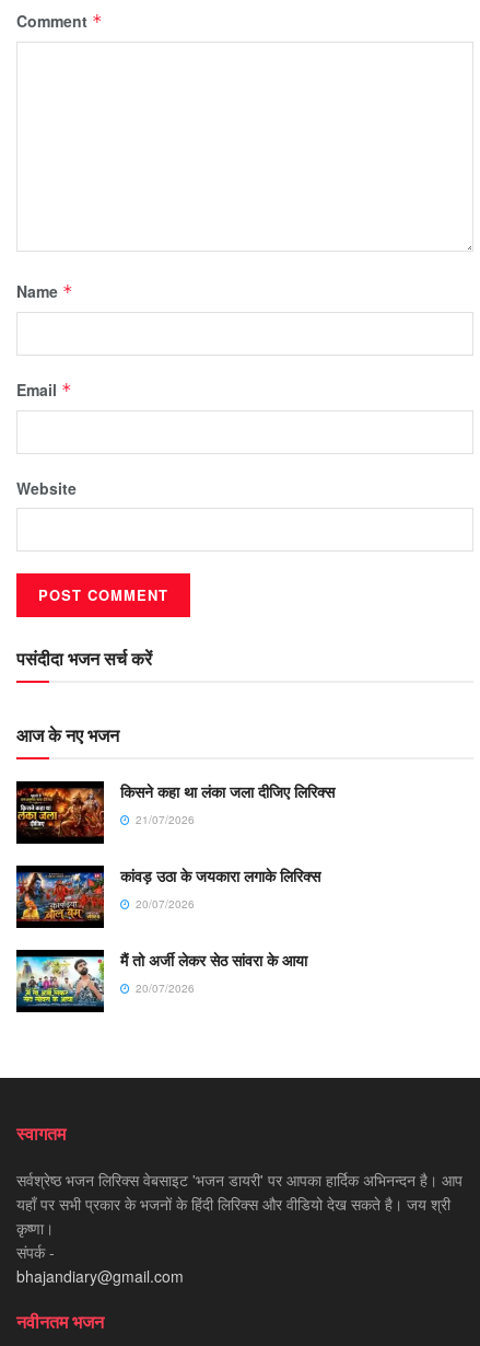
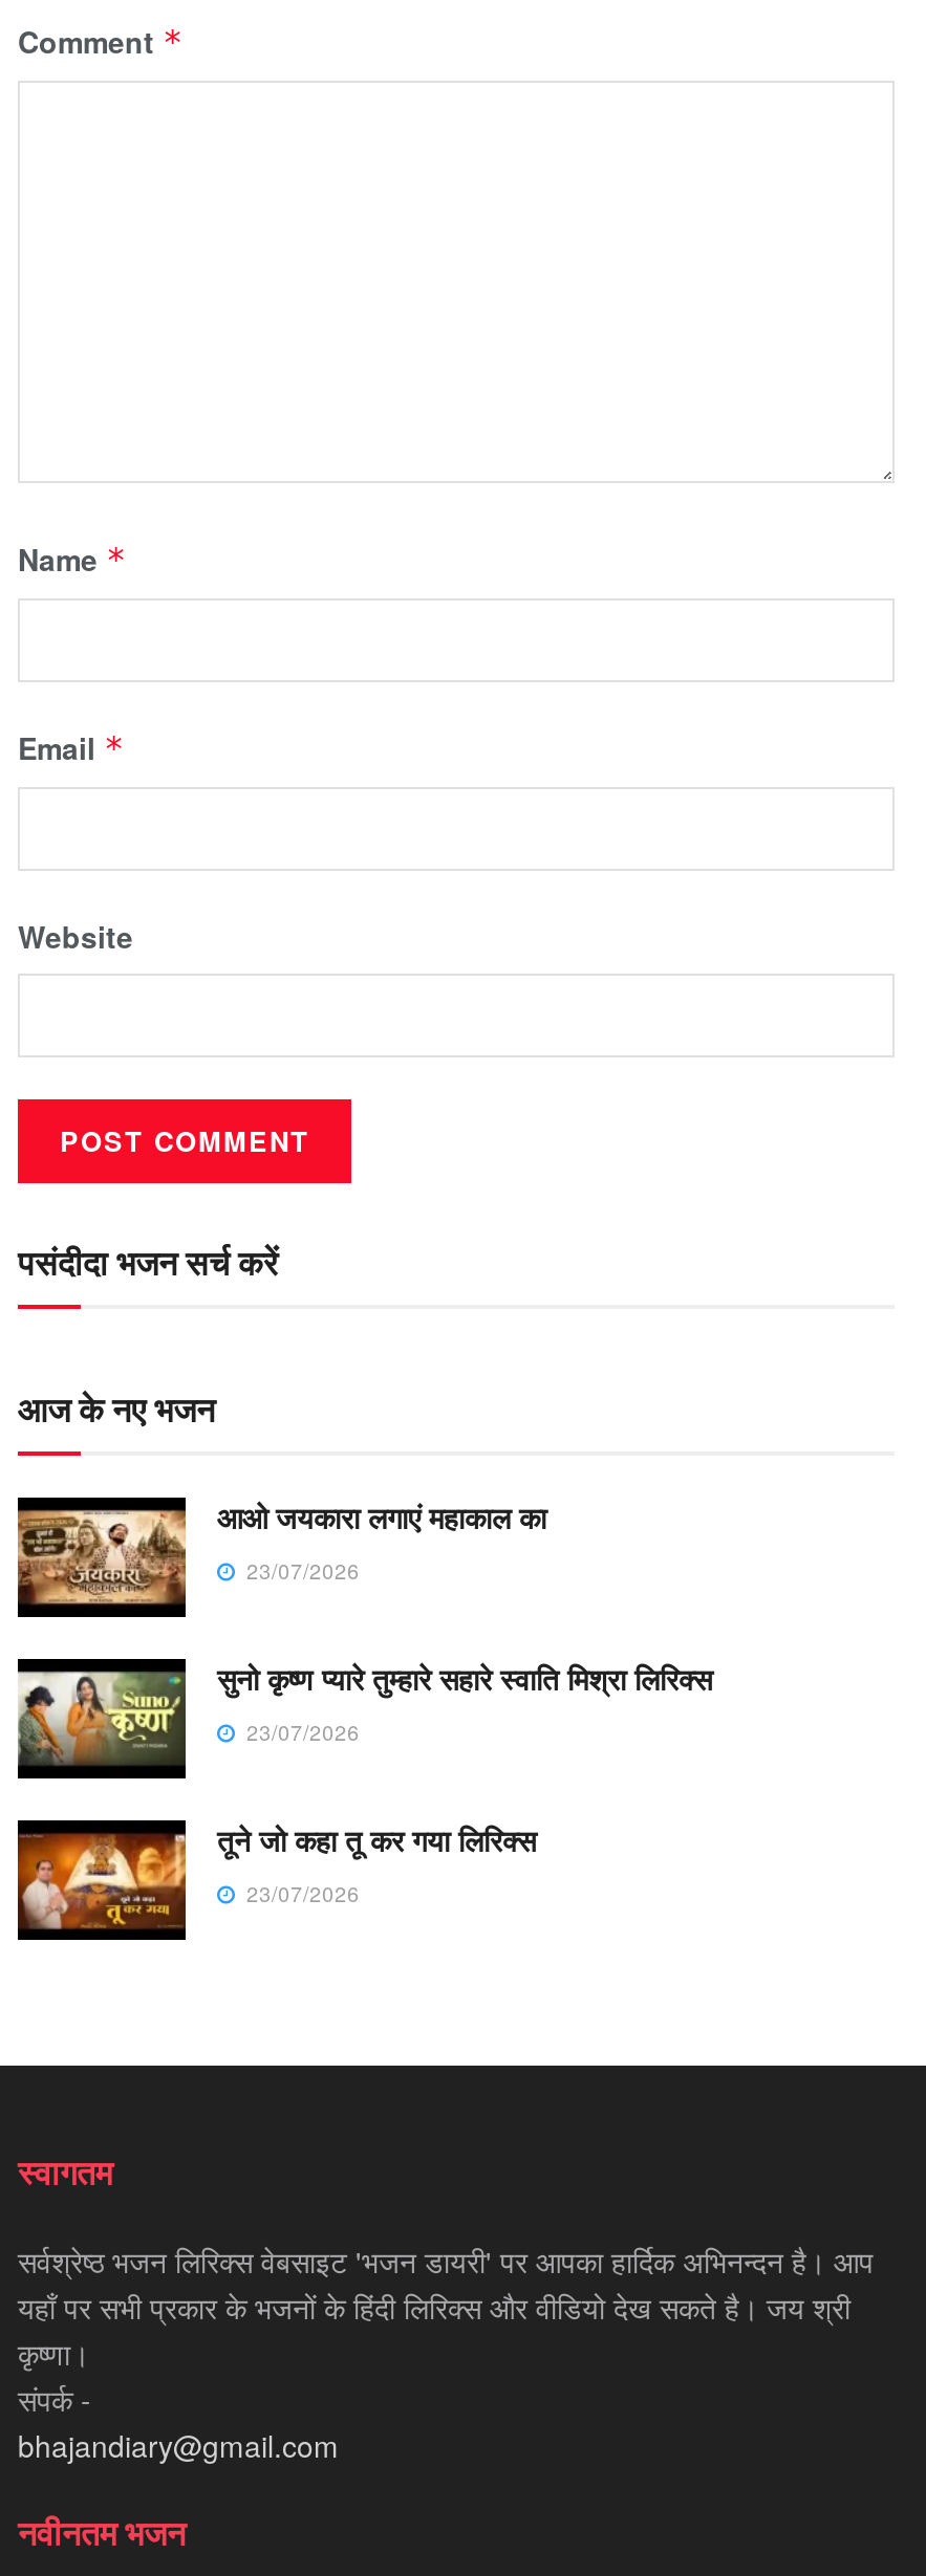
- [image]
- किसने कहा था लंका जला दीजिए लिरिक्स
- 21/07/2026
+ [image]
+ आओ जयकारा लगाएं महाकाल का
+ 23/07/2026

- [image]
- कांवड़ उठा के जयकारा लगाके लिरिक्स
- 20/07/2026
+ [image]
+ सुनो कृष्ण प्यारे तुम्हारे सहारे स्वाति मिश्रा लिरिक्स
+ 23/07/2026

- [image]
- मैं तो अर्जी लेकर सेठ सांवरा के आया
- 20/07/2026
+ [image]
+ तूने जो कहा तू कर गया लिरिक्स
+ 23/07/2026
